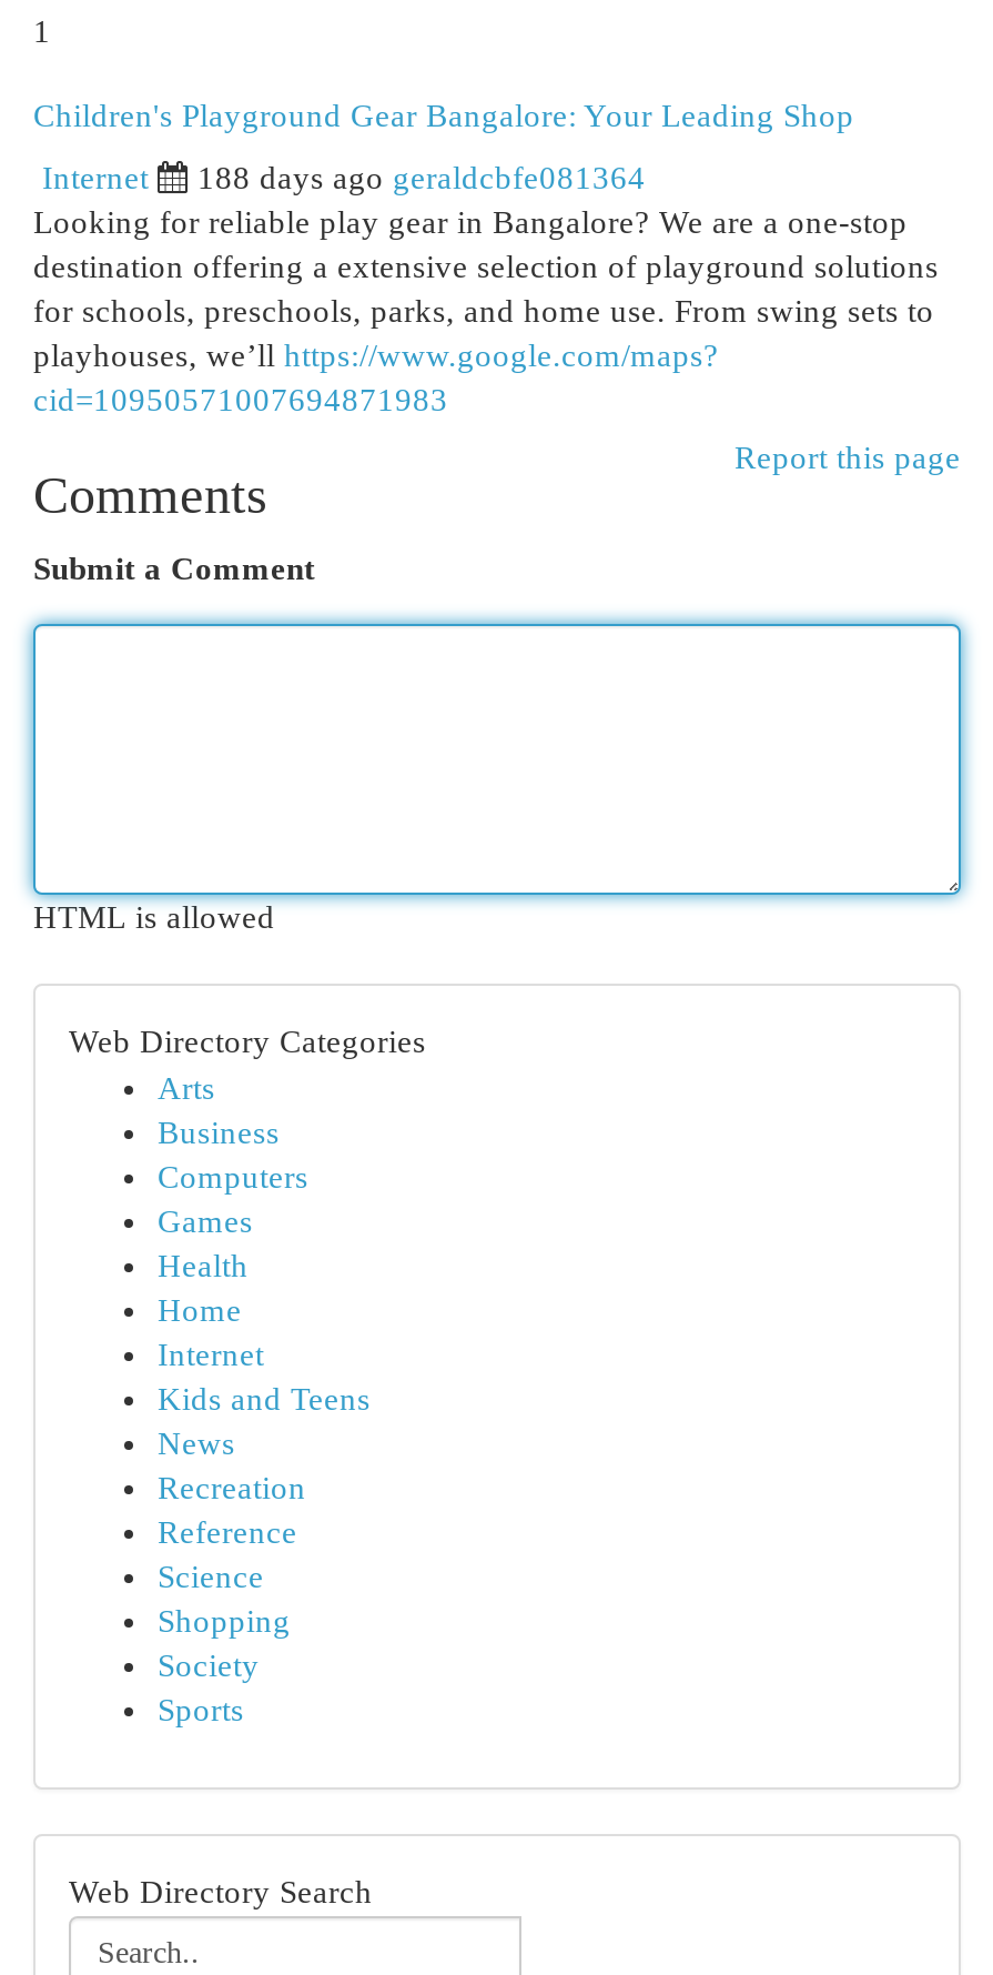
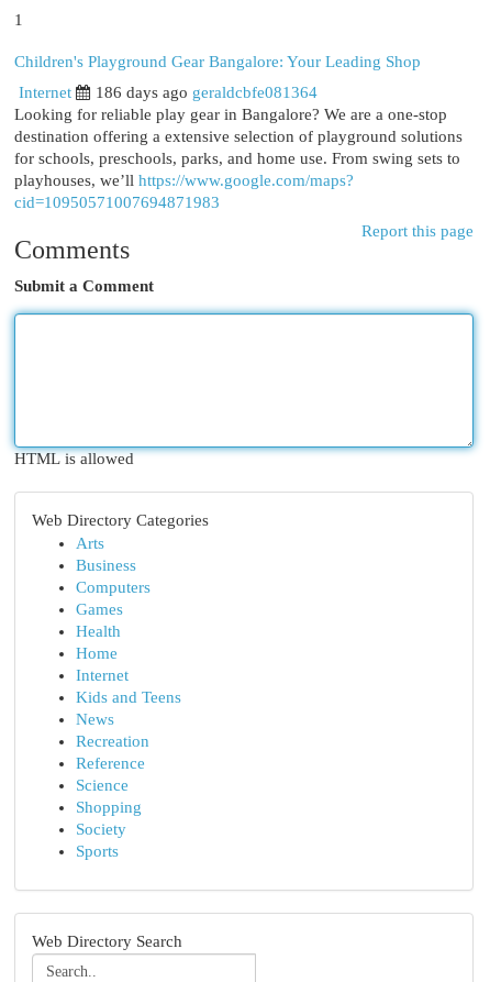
- 188 days ago geraldcbfe081364
+ 186 days ago geraldcbfe081364
